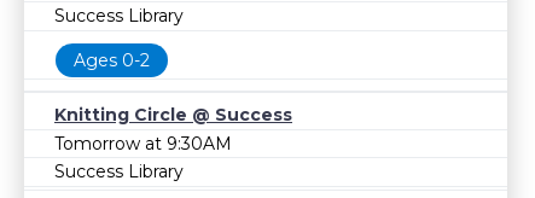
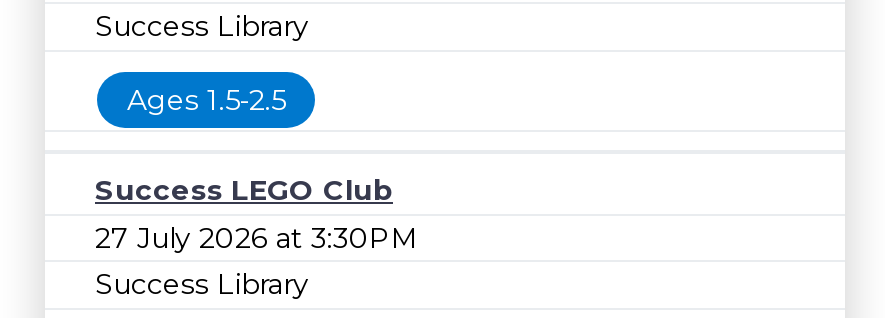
- Ages 0-2
+ Ages 1.5-2.5

- Knitting Circle @ Success
- Tomorrow at 9:30AM
+ Success LEGO Club
+ 27 July 2026 at 3:30PM
